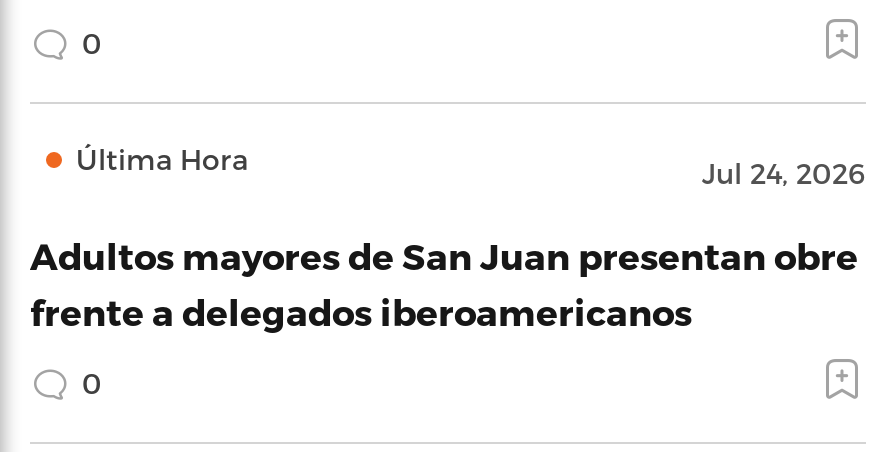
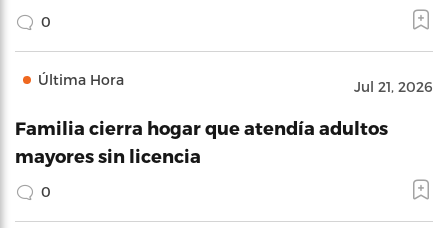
- Jul 24, 2026
+ Jul 21, 2026

- Adultos mayores de San Juan presentan obre
- frente a delegados iberoamericanos
+ Familia cierra hogar que atendía adultos
+ mayores sin licencia
